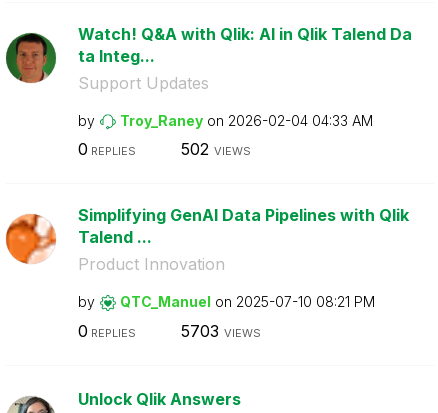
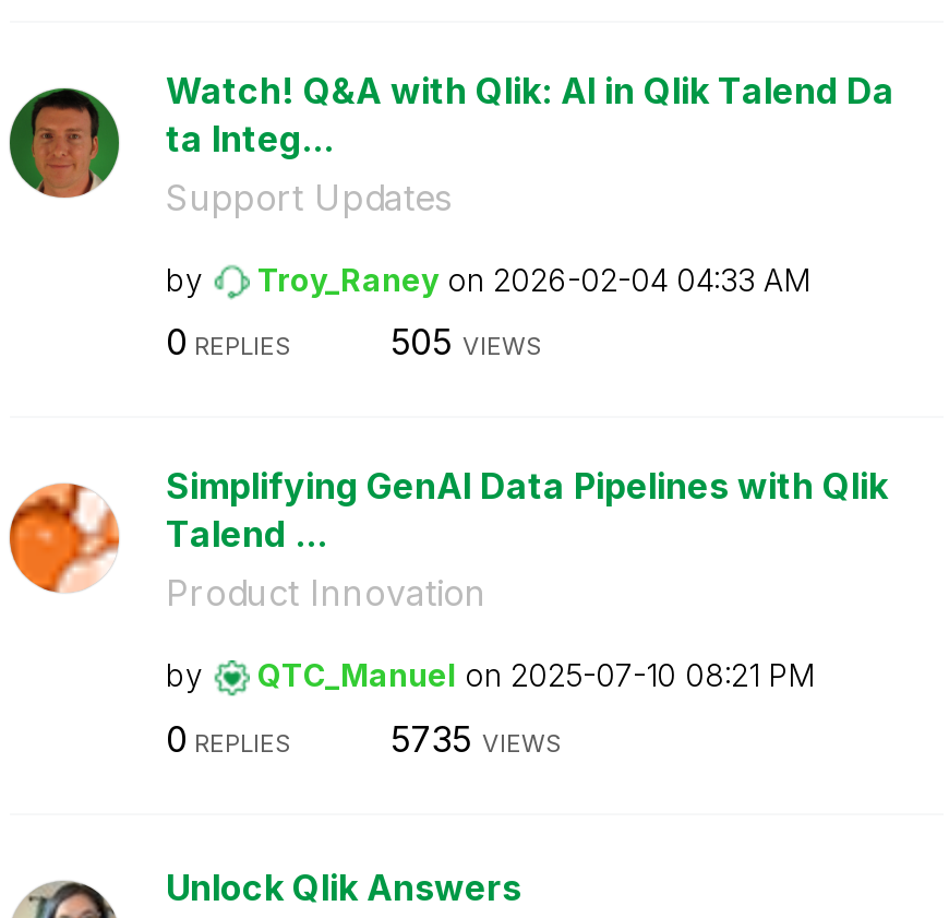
- 502 VIEWS
+ 505 VIEWS

- 5703 VIEWS
+ 5735 VIEWS
